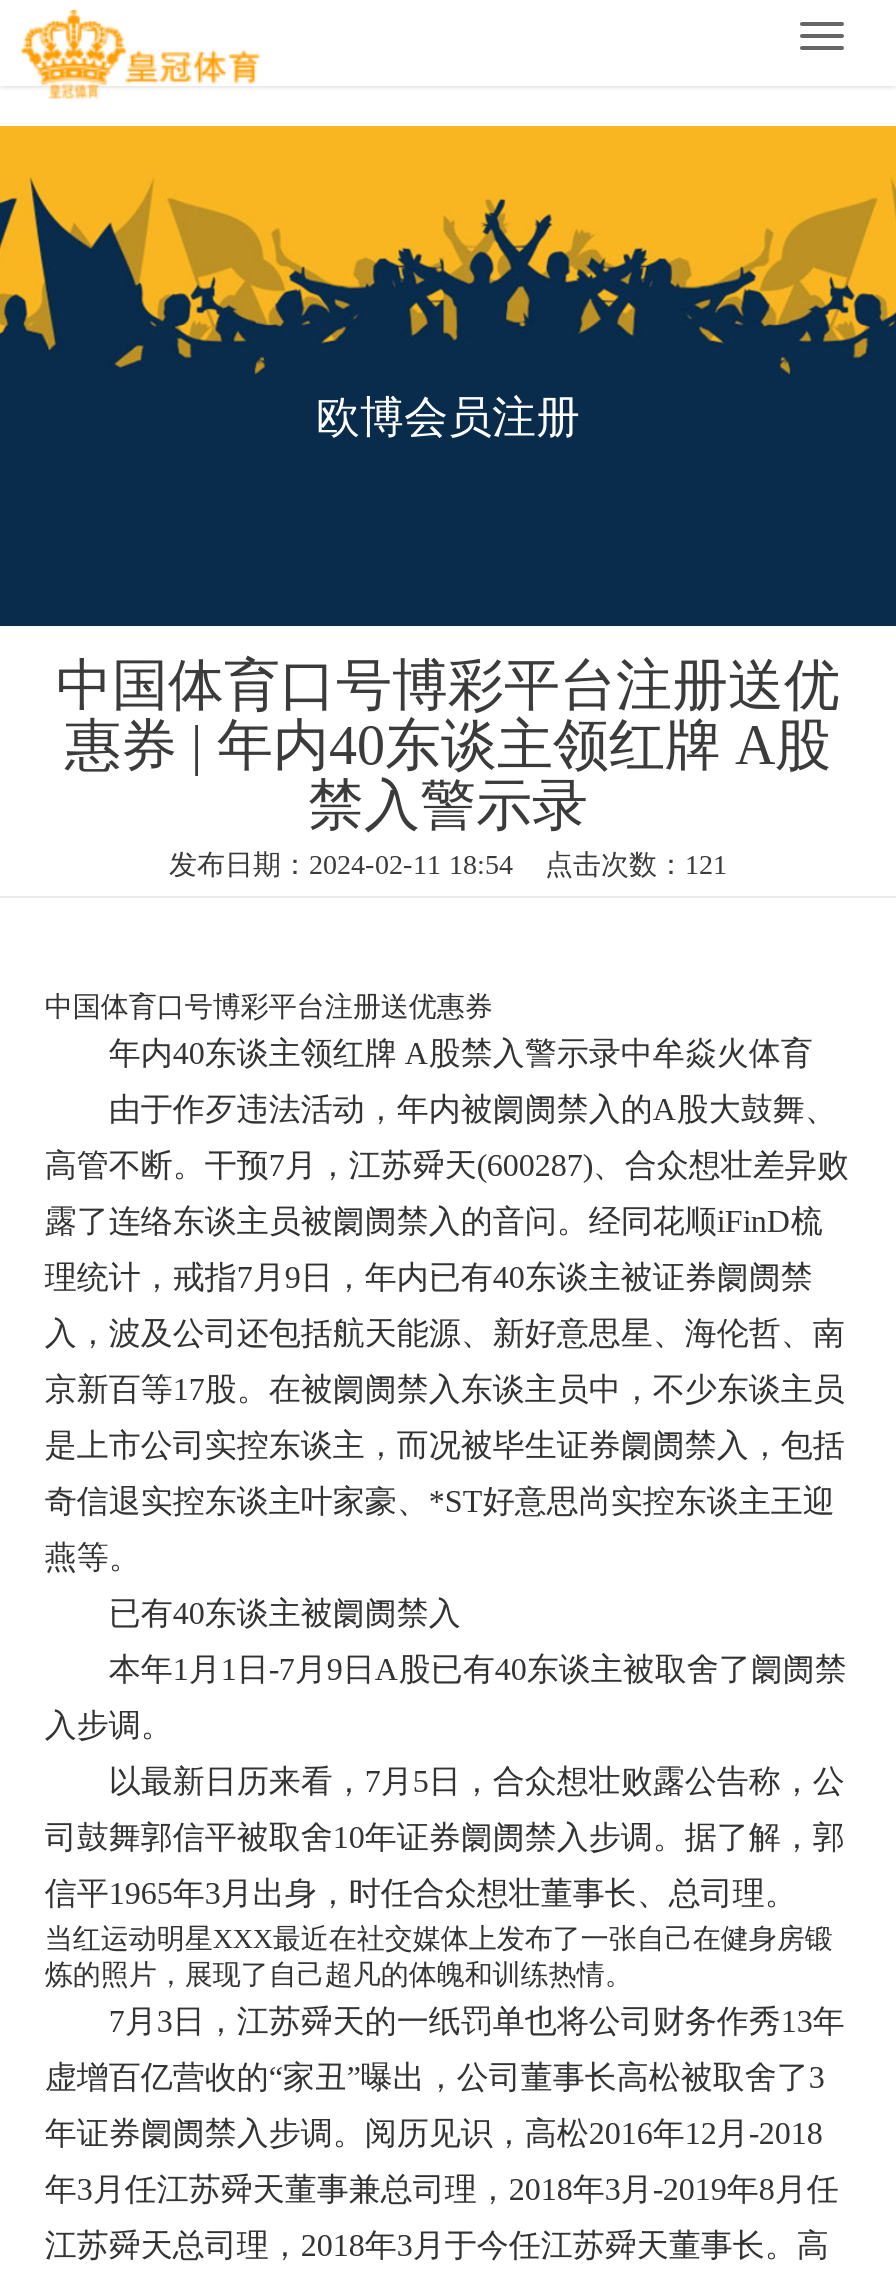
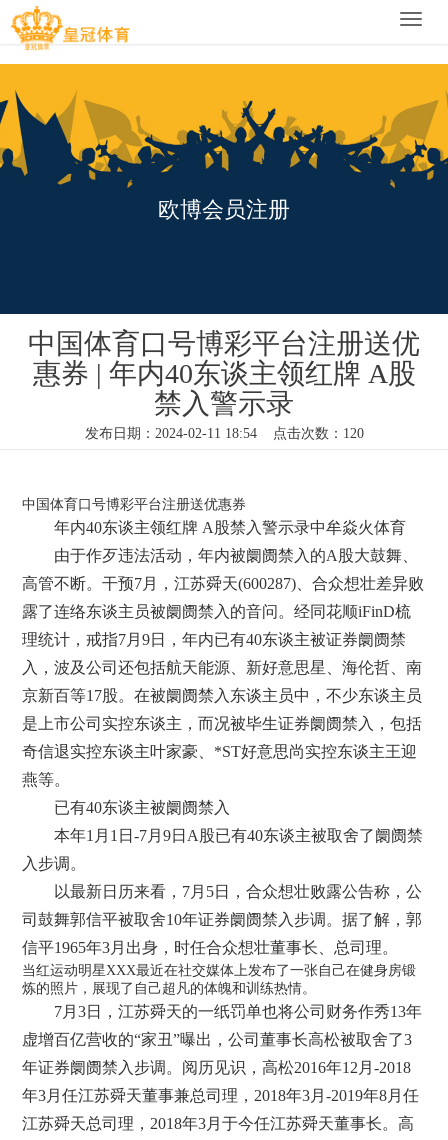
- 发布日期：2024-02-11 18:54 点击次数：121
+ 发布日期：2024-02-11 18:54 点击次数：120
